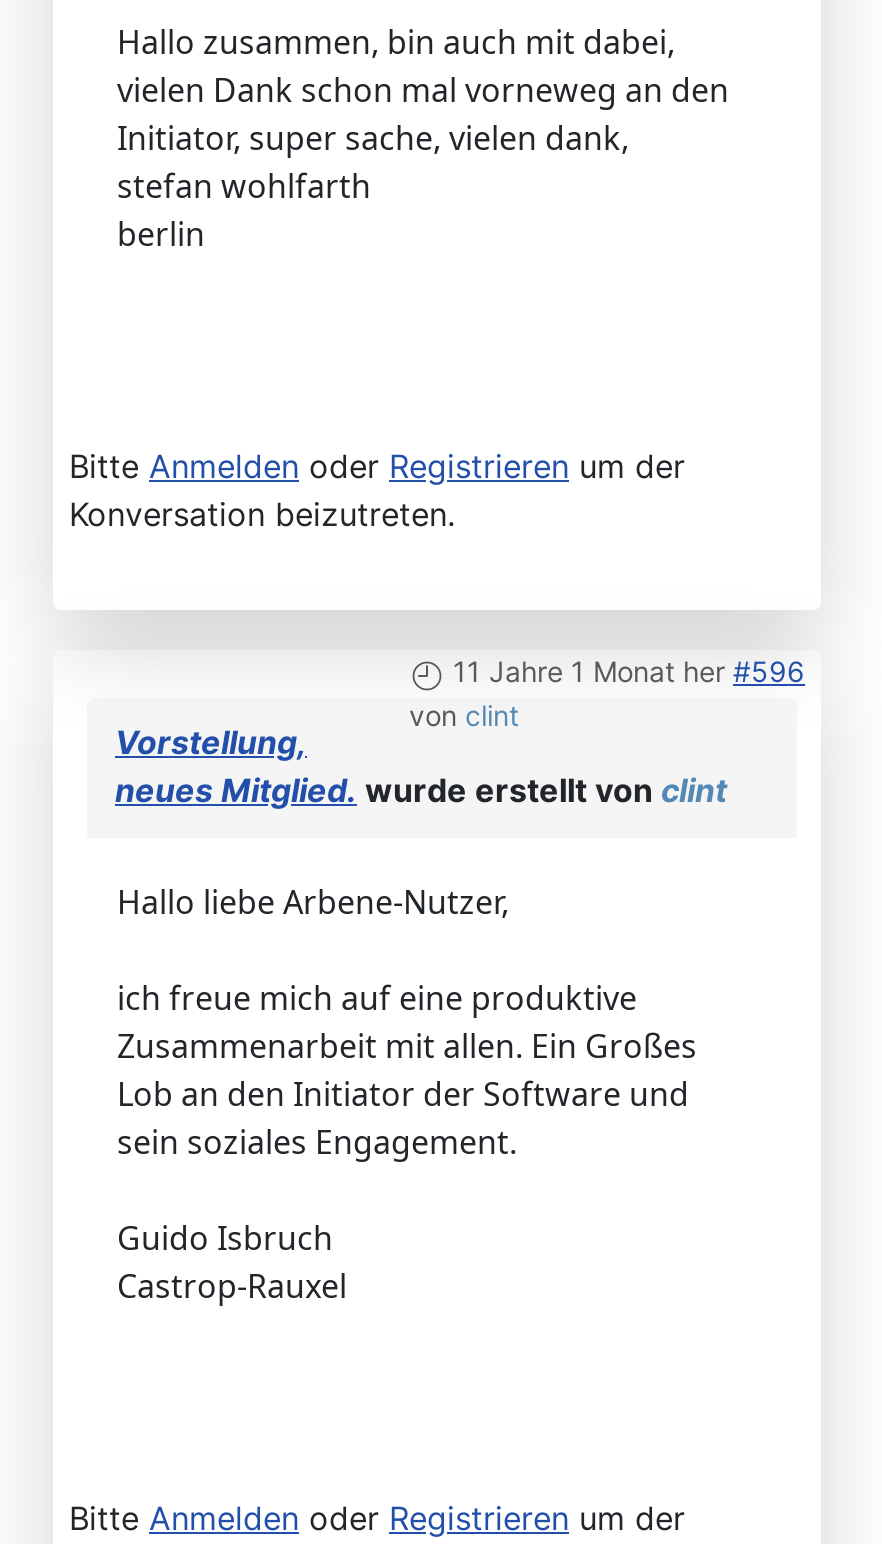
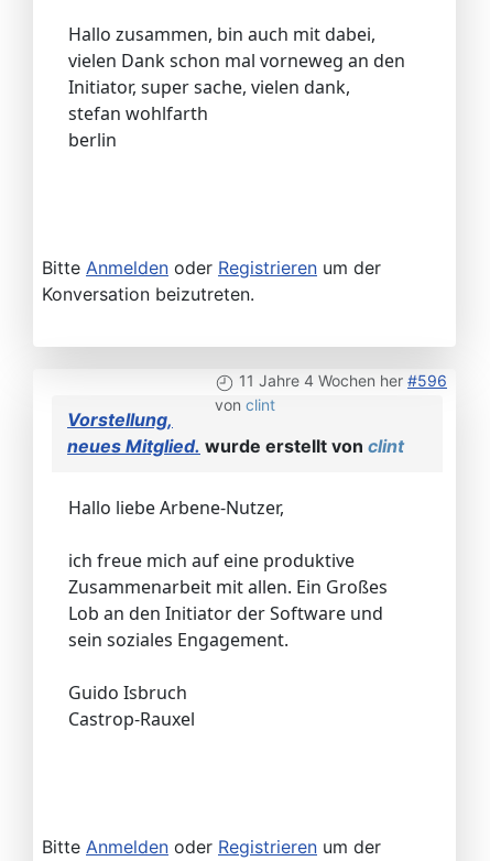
- 11 Jahre 1 Monat her #596
+ 11 Jahre 4 Wochen her #596
